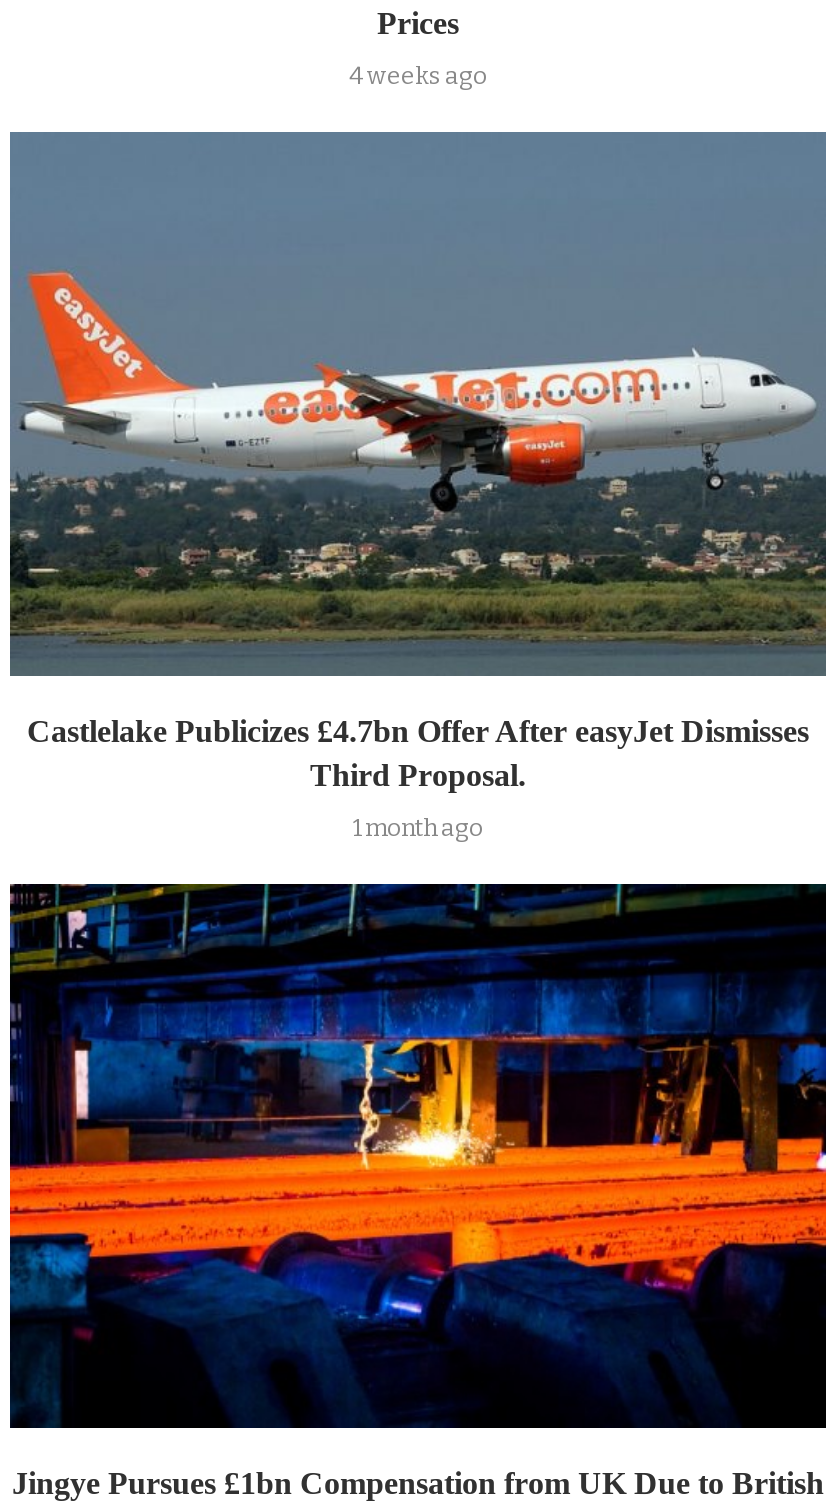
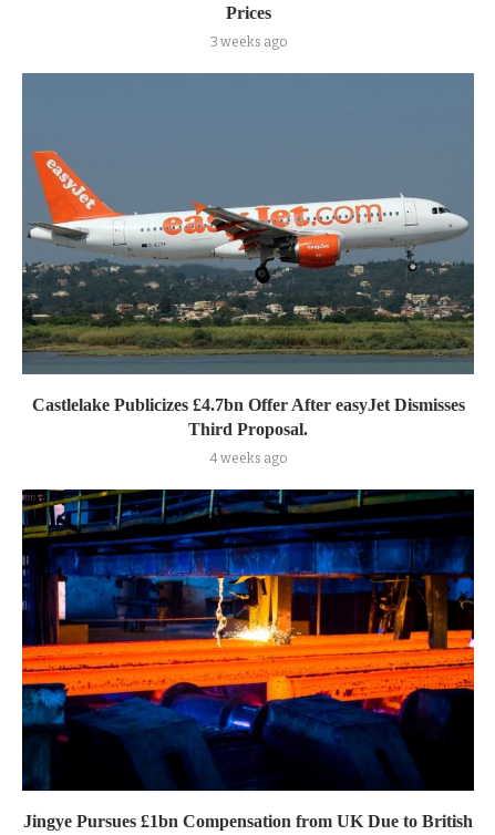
- 4 weeks ago
+ 3 weeks ago

- 1 month ago
+ 4 weeks ago
